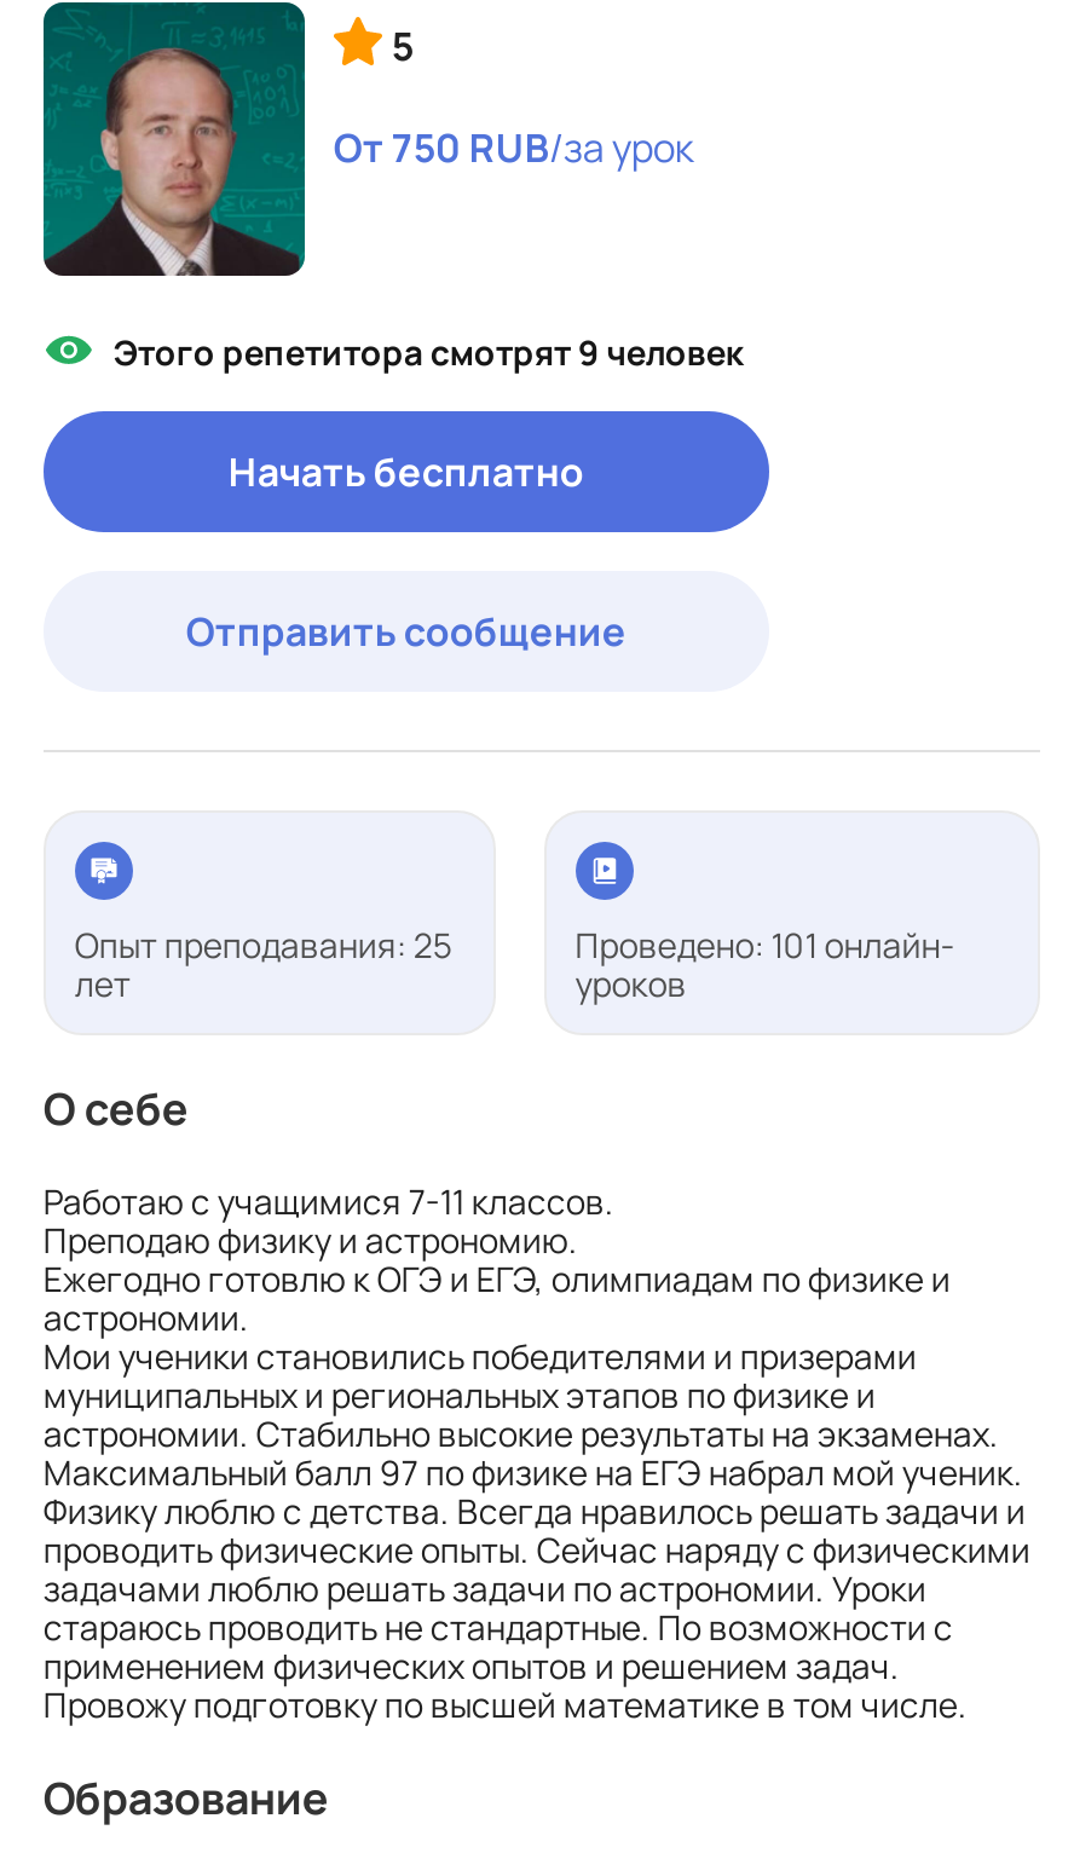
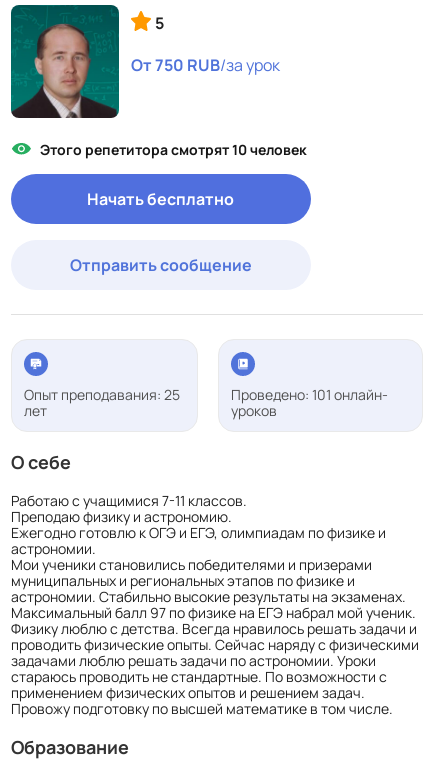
- Этого репетитора смотрят 9 человек
+ Этого репетитора смотрят 10 человек
